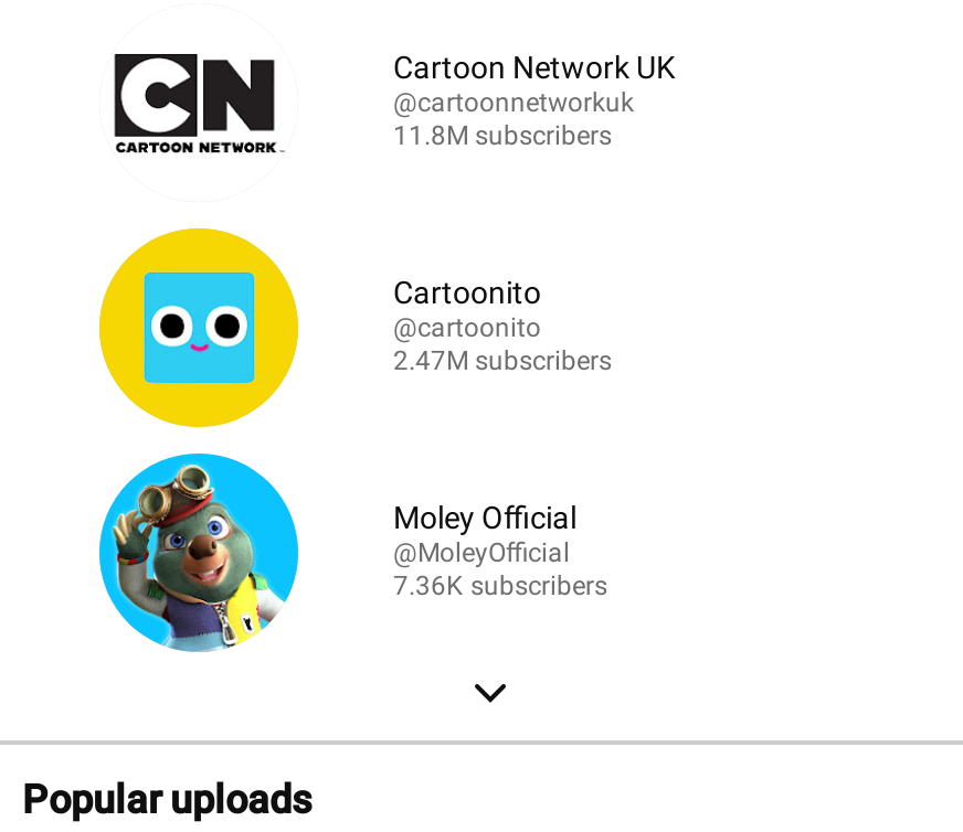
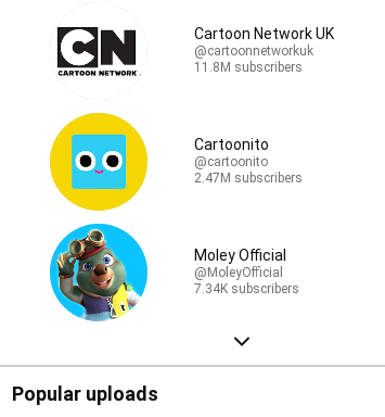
- 7.36K subscribers
+ 7.34K subscribers
